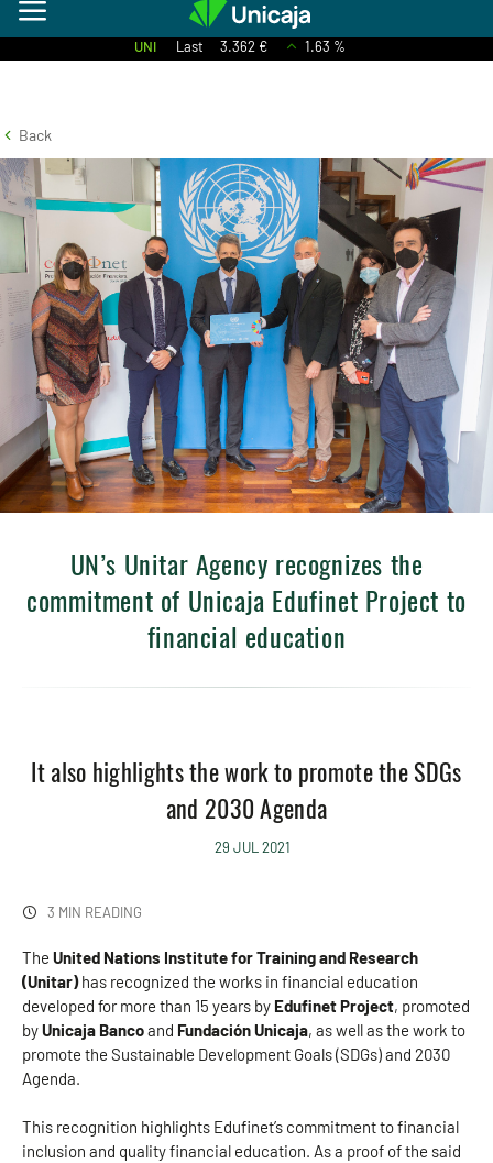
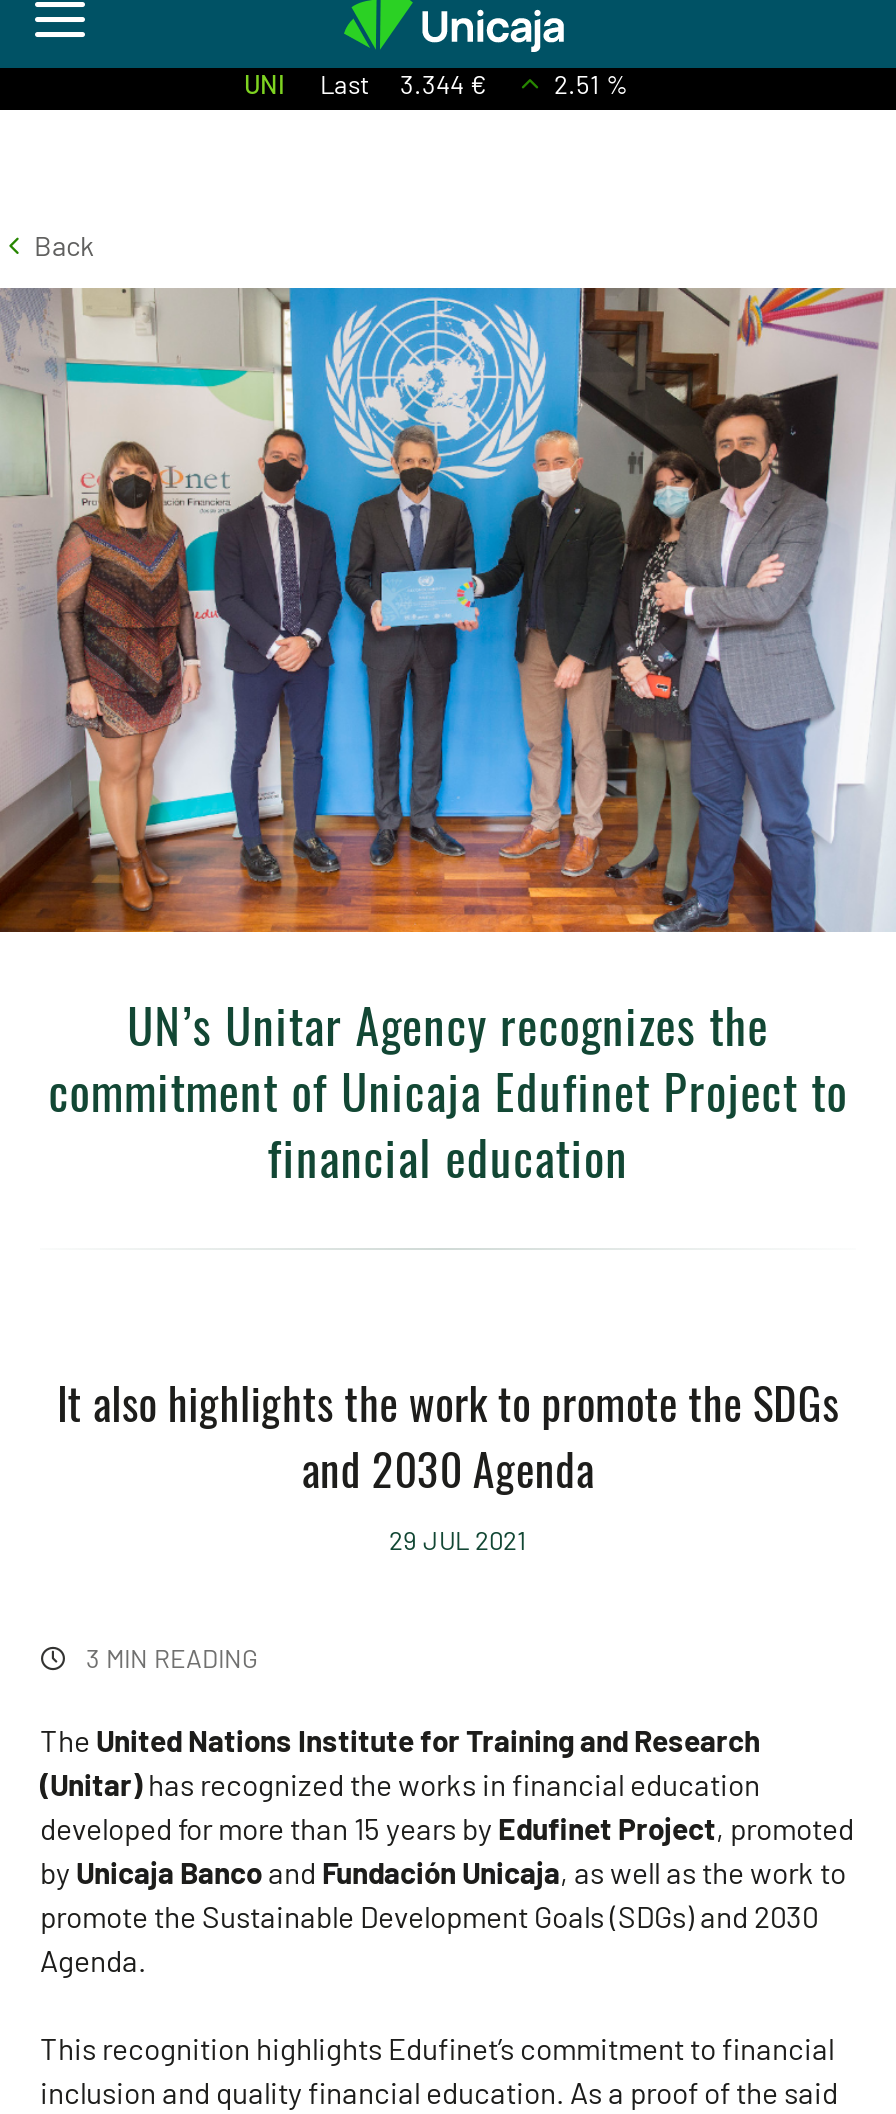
- UNI Last 3.362 €
+ UNI Last 3.344 €

- 1.63 %
+ 2.51 %
